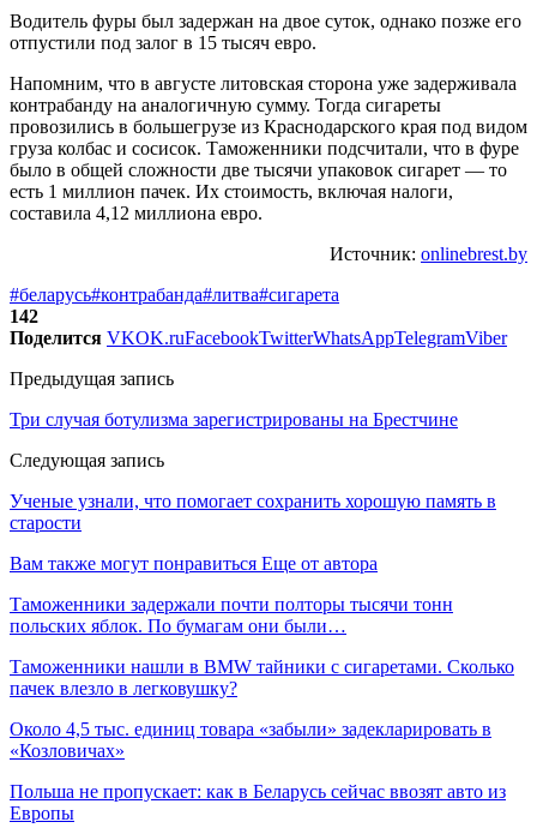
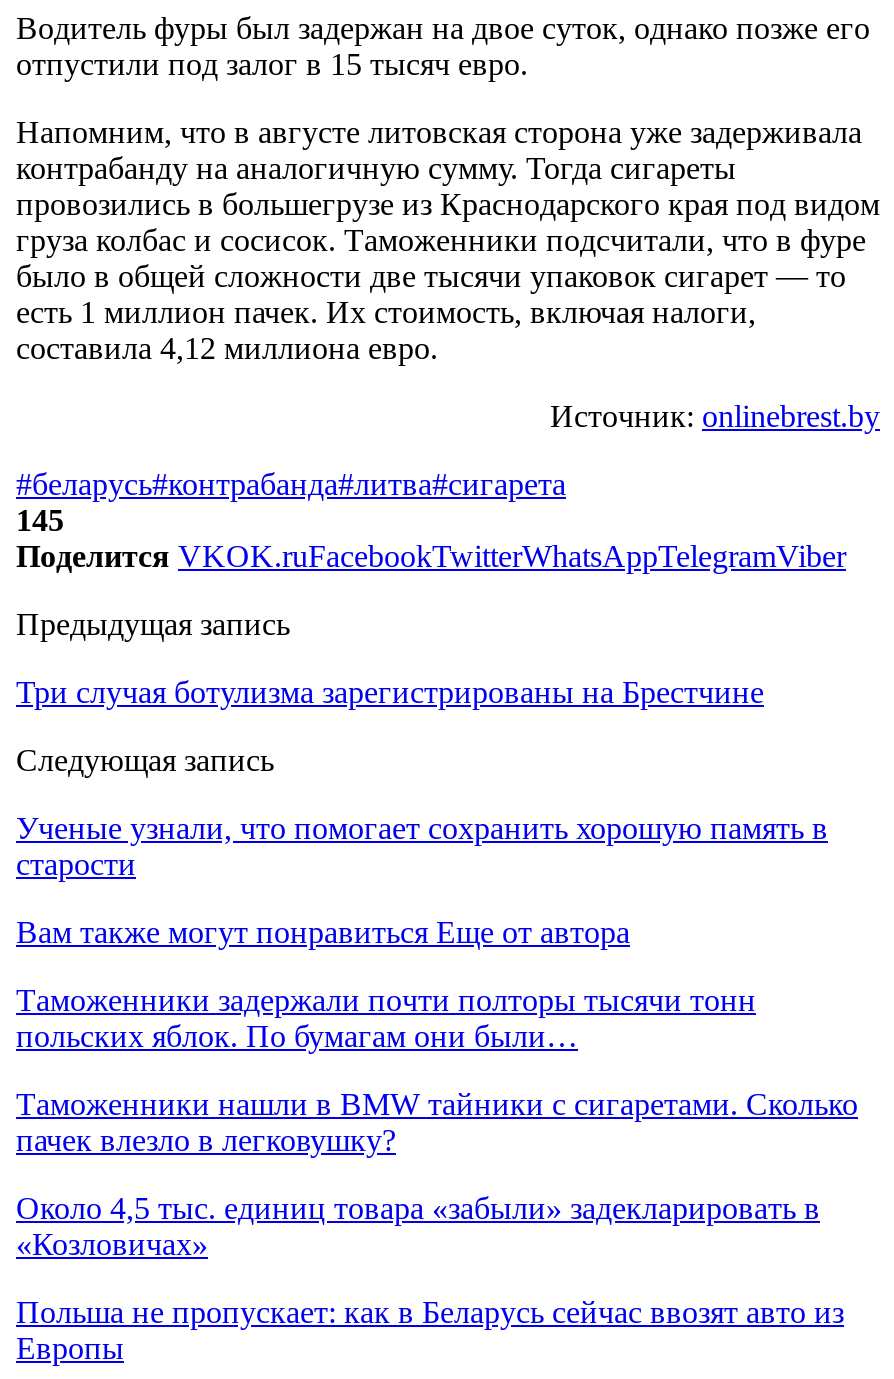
- 142
+ 145
